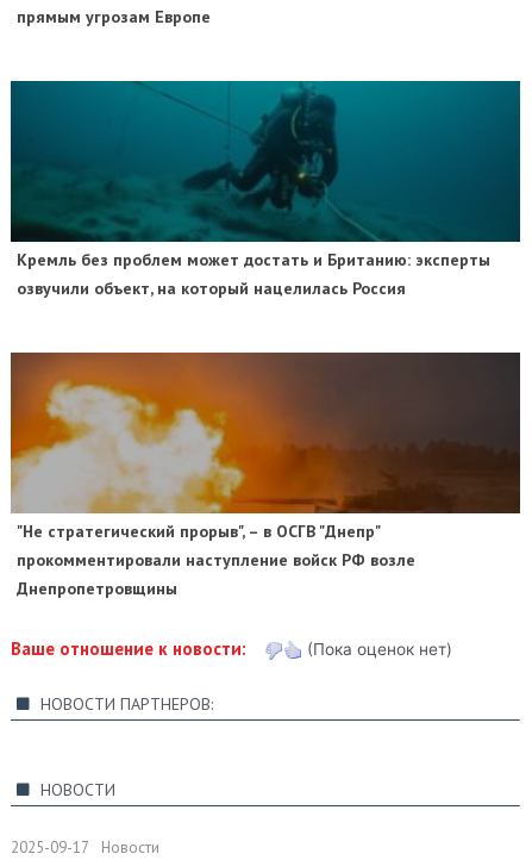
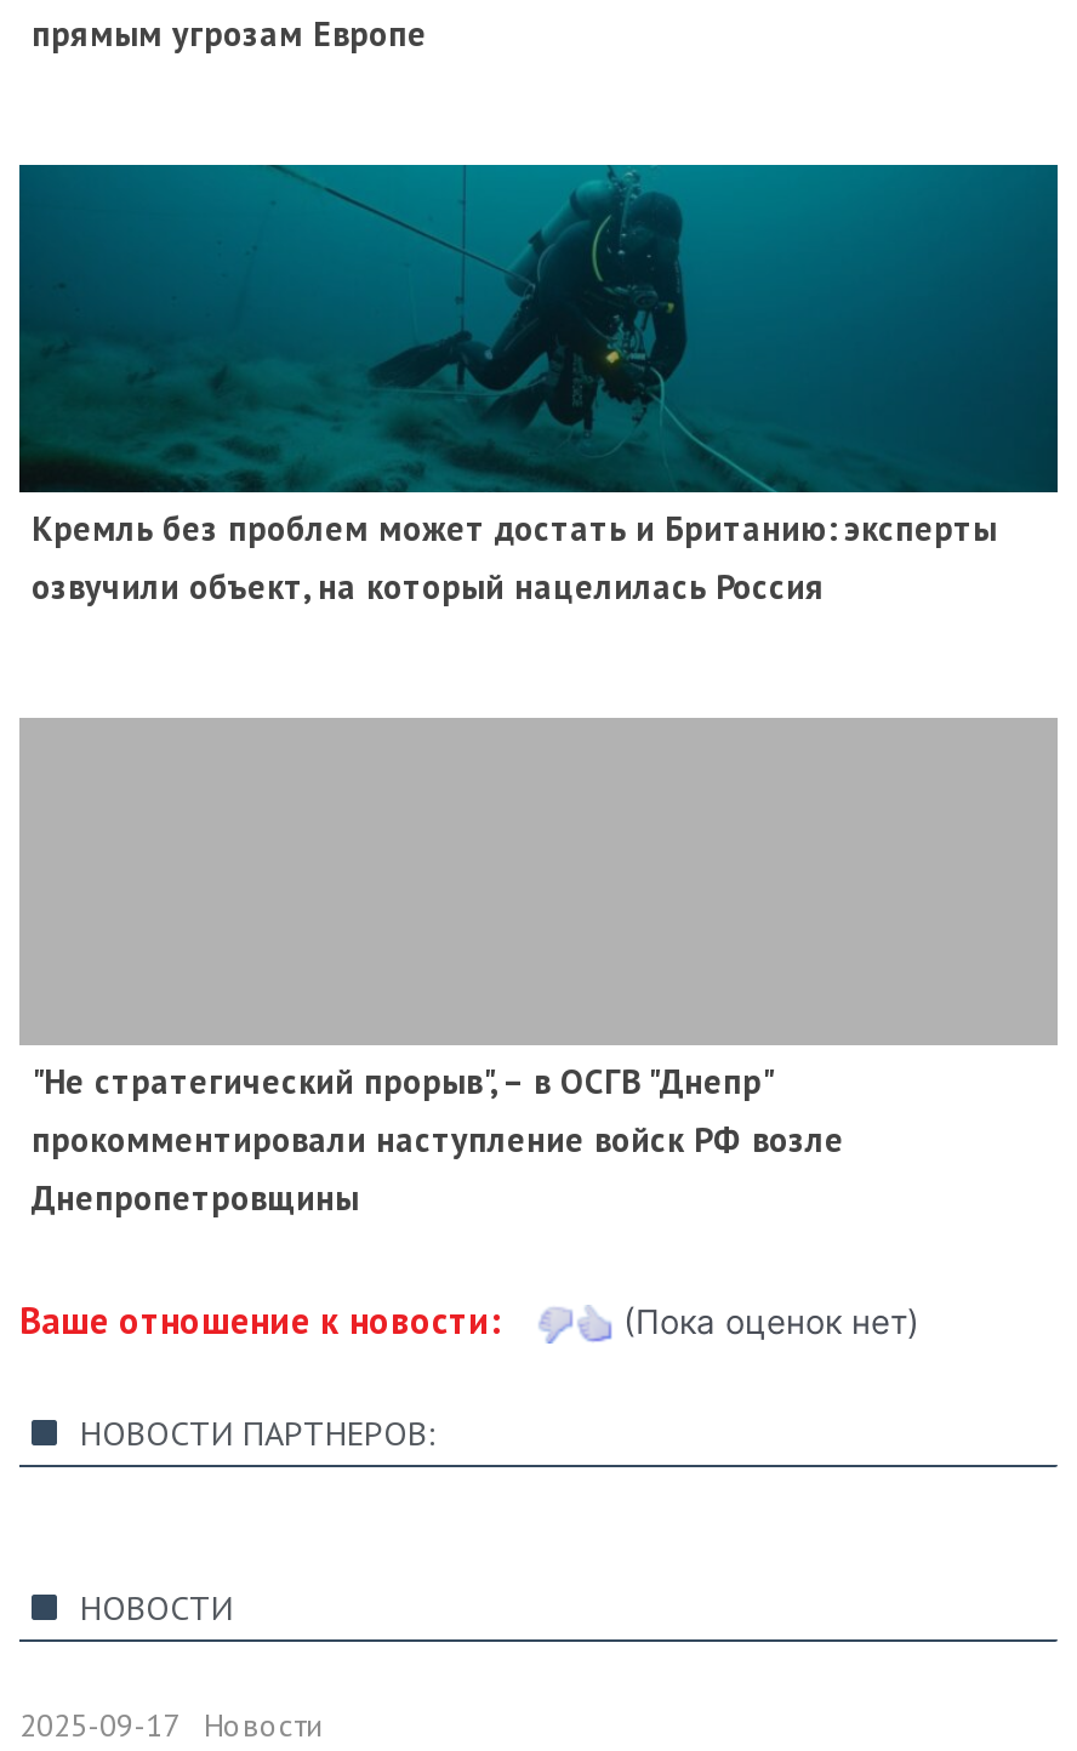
- [image]
